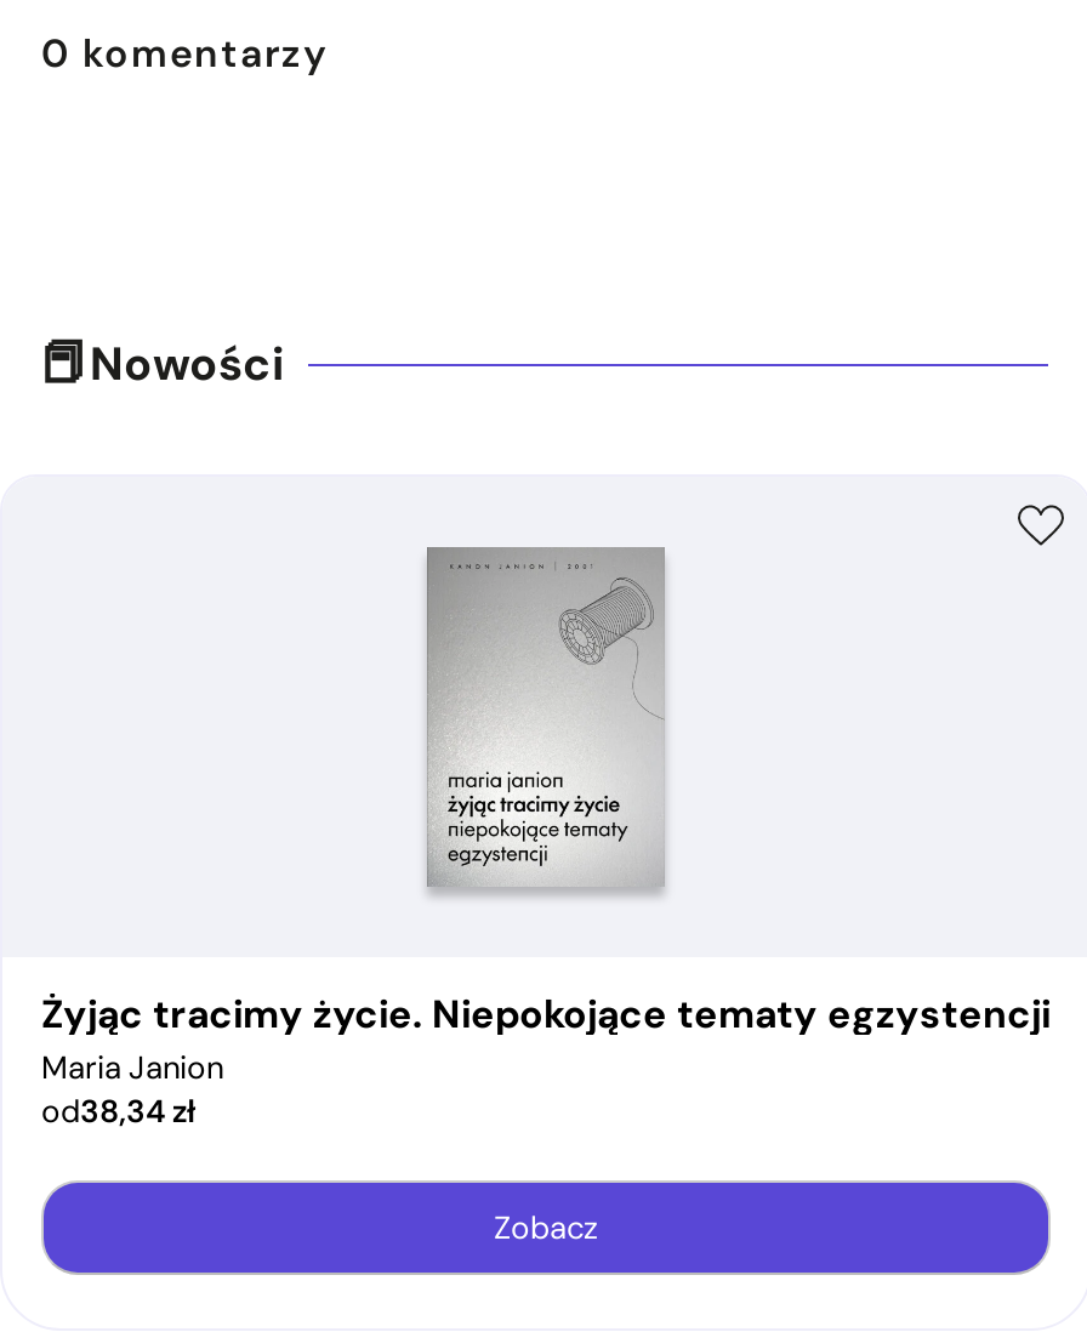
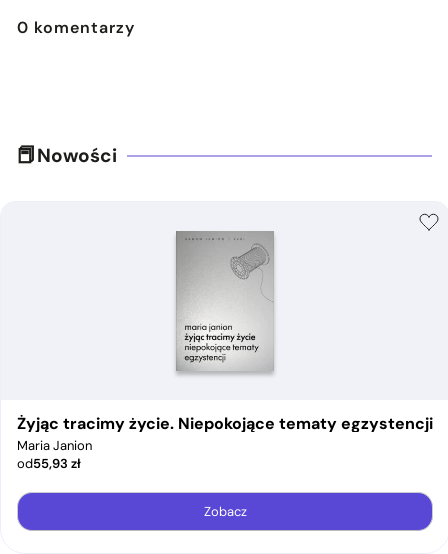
- od38,34 zł
+ od55,93 zł
